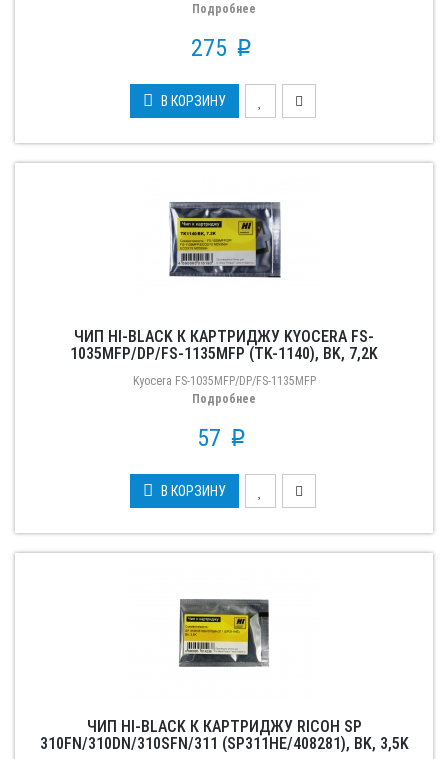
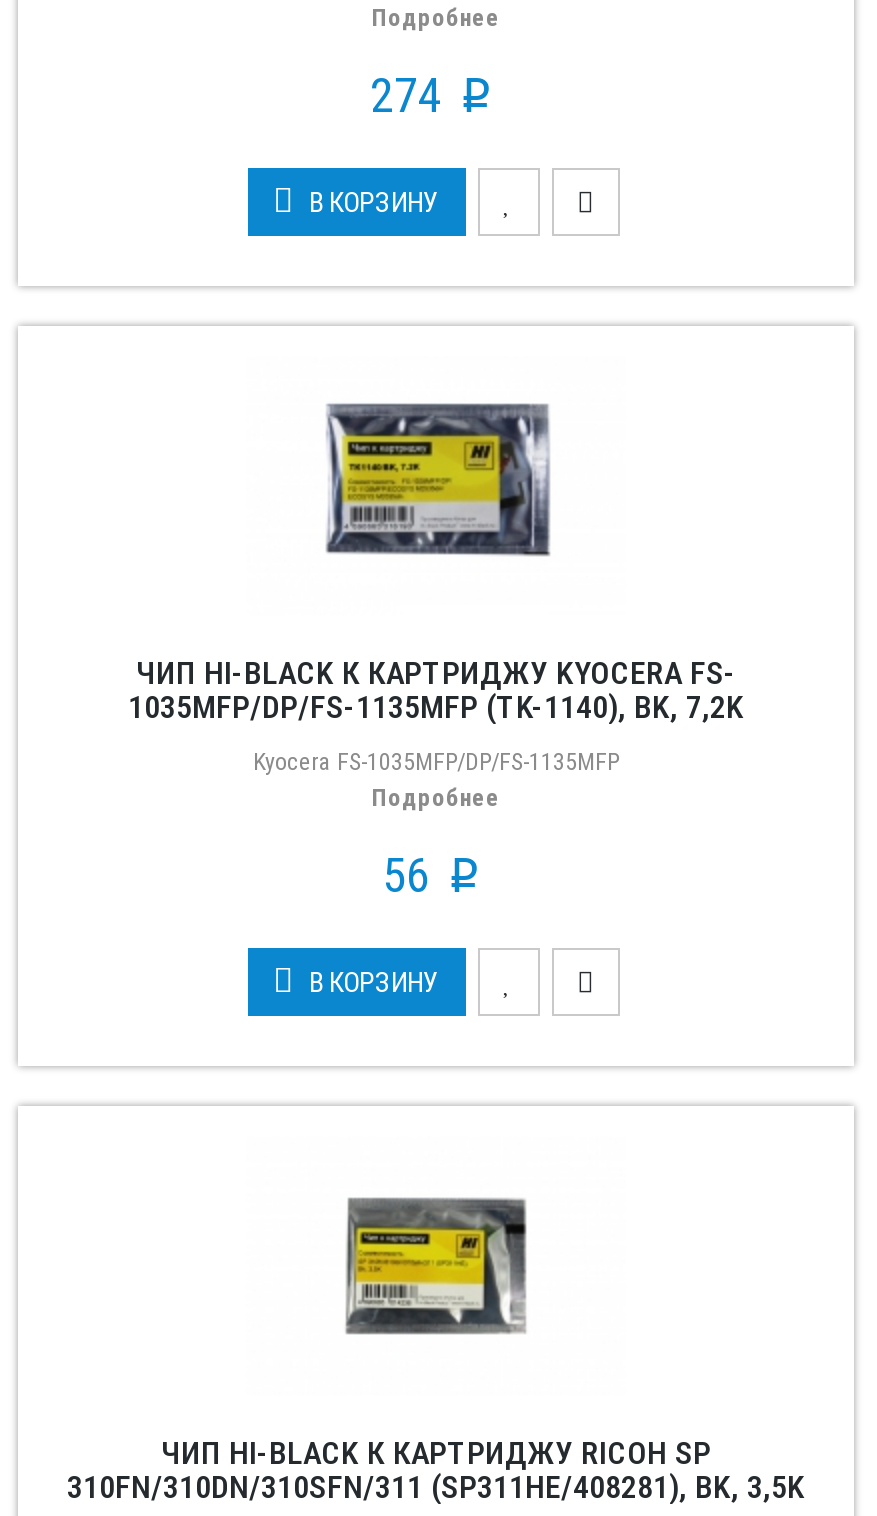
- 275 p
+ 274 p

- 57 p
+ 56 p
